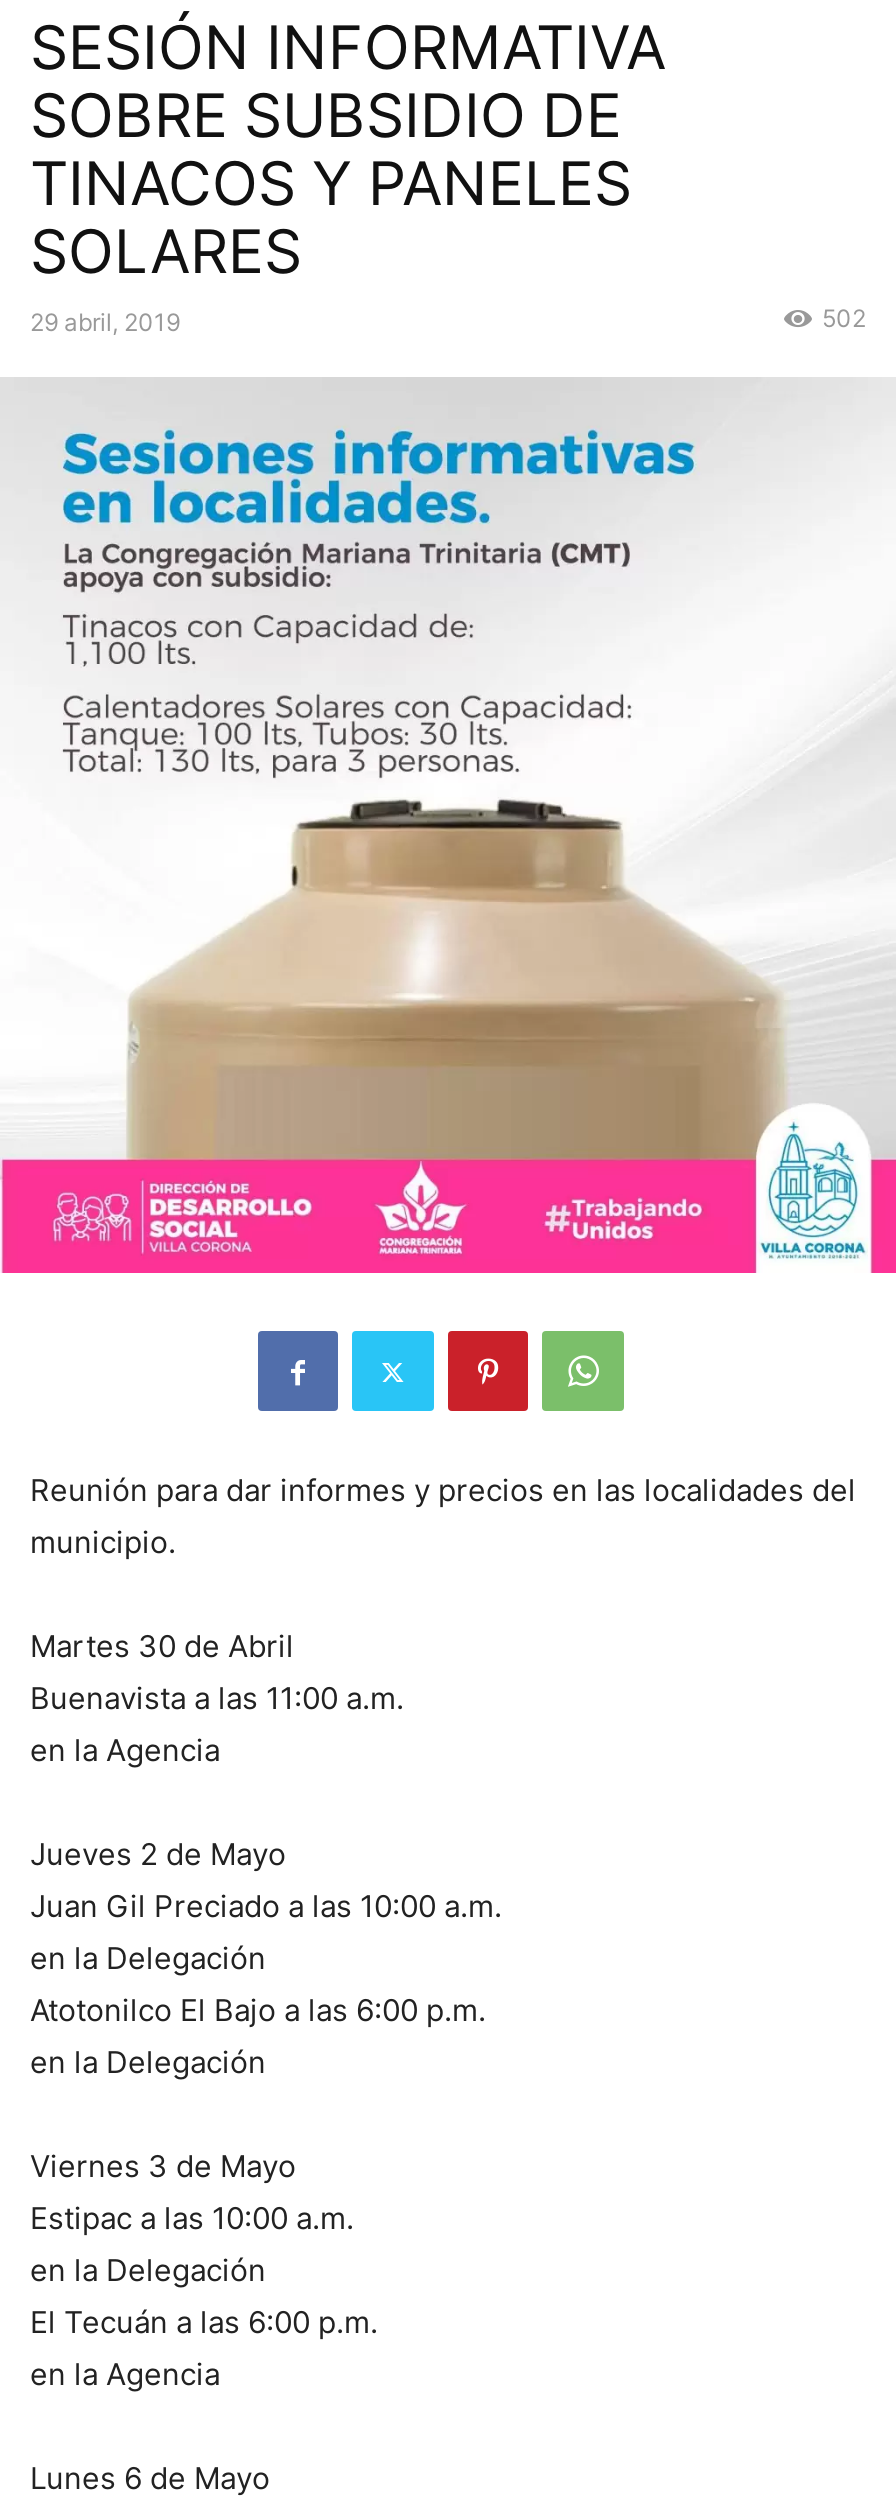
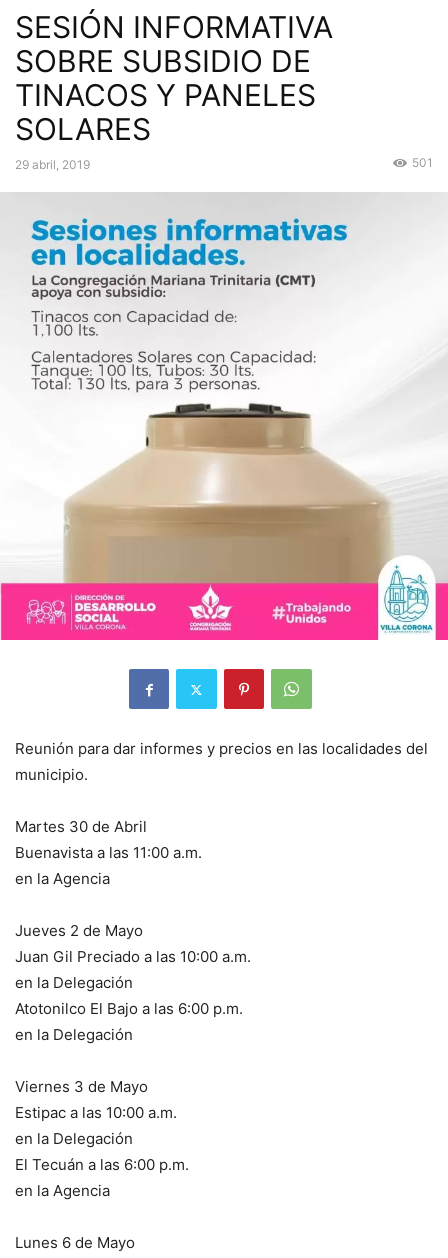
- 502
+ 501
